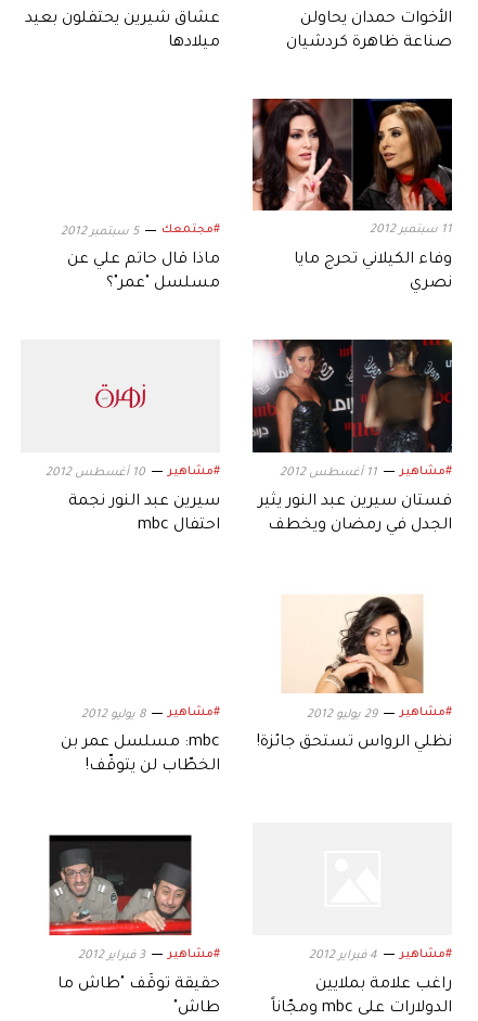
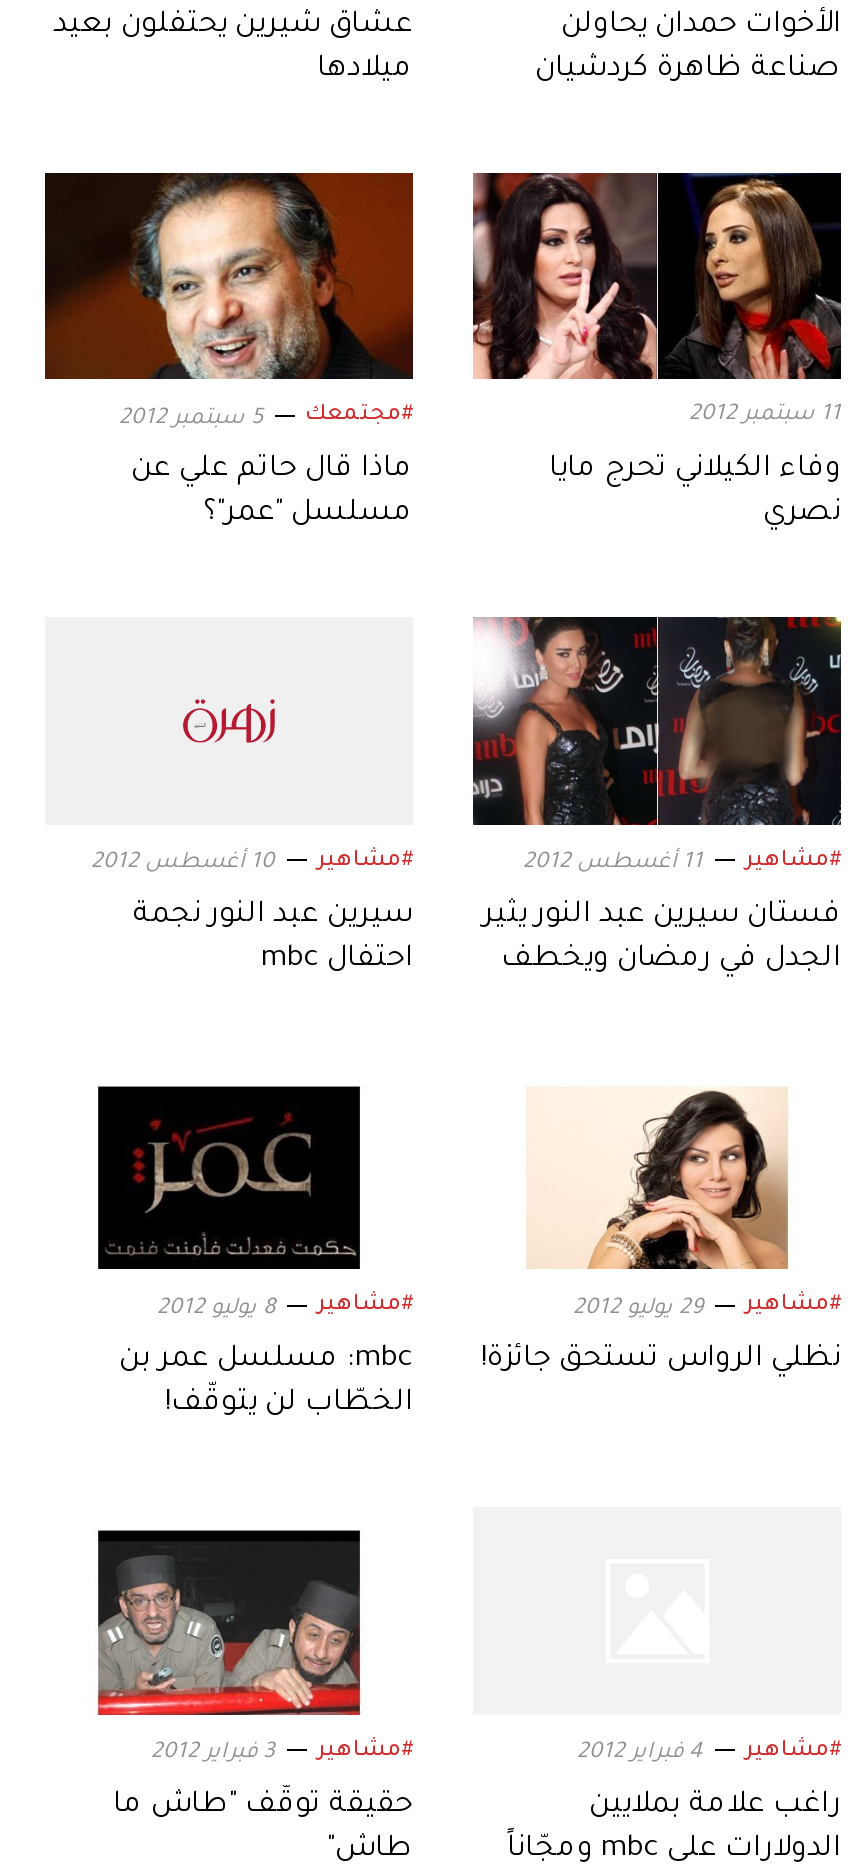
+ [image]

+ [image]
